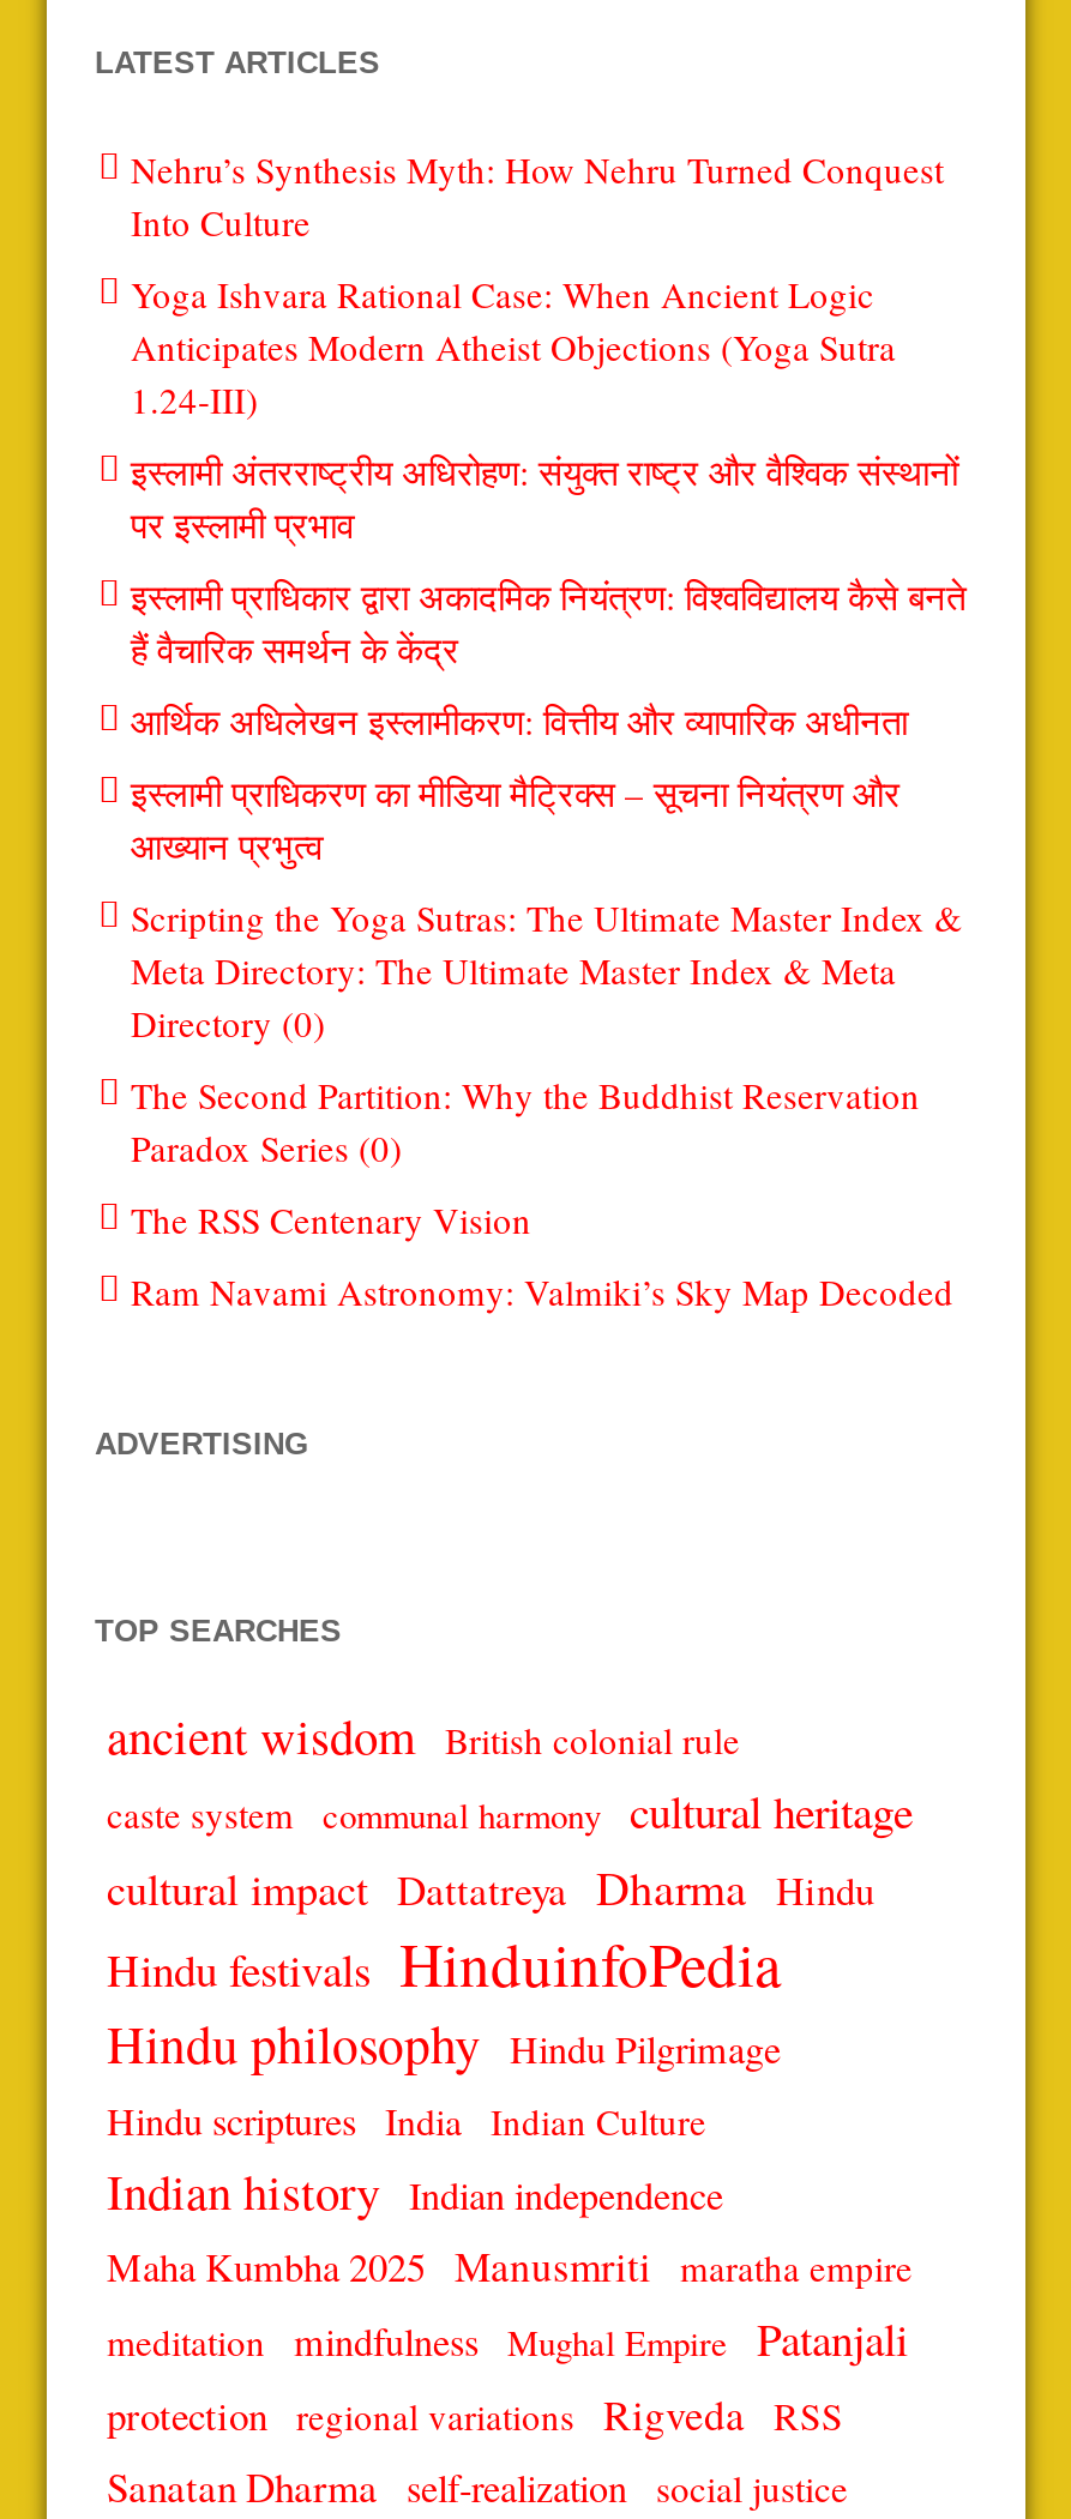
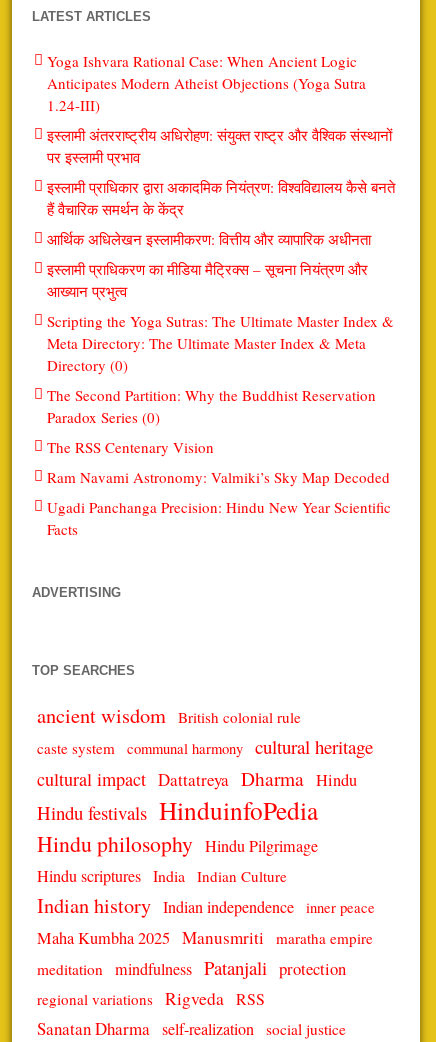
- Nehru’s Synthesis Myth: How Nehru Turned Conquest
- Into Culture

moved up: Yoga Ishvara Rational Case: When Ancient Logic | Anticipates Modern Atheist Objections (Yoga Sutra | 1.24-III) | ... | The RSS Centenary Vision | Ram Navami Astronomy: Valmiki’s Sky Map Decoded

+ Ugadi Panchanga Precision: Hindu New Year Scientific
+ Facts

+ inner peace

- meditation mindfulness
- Mughal Empire
- Patanjali
- protection regional variations Rigveda RSS
+ meditation mindfulness Patanjali protection
+ regional variations Rigveda RSS
